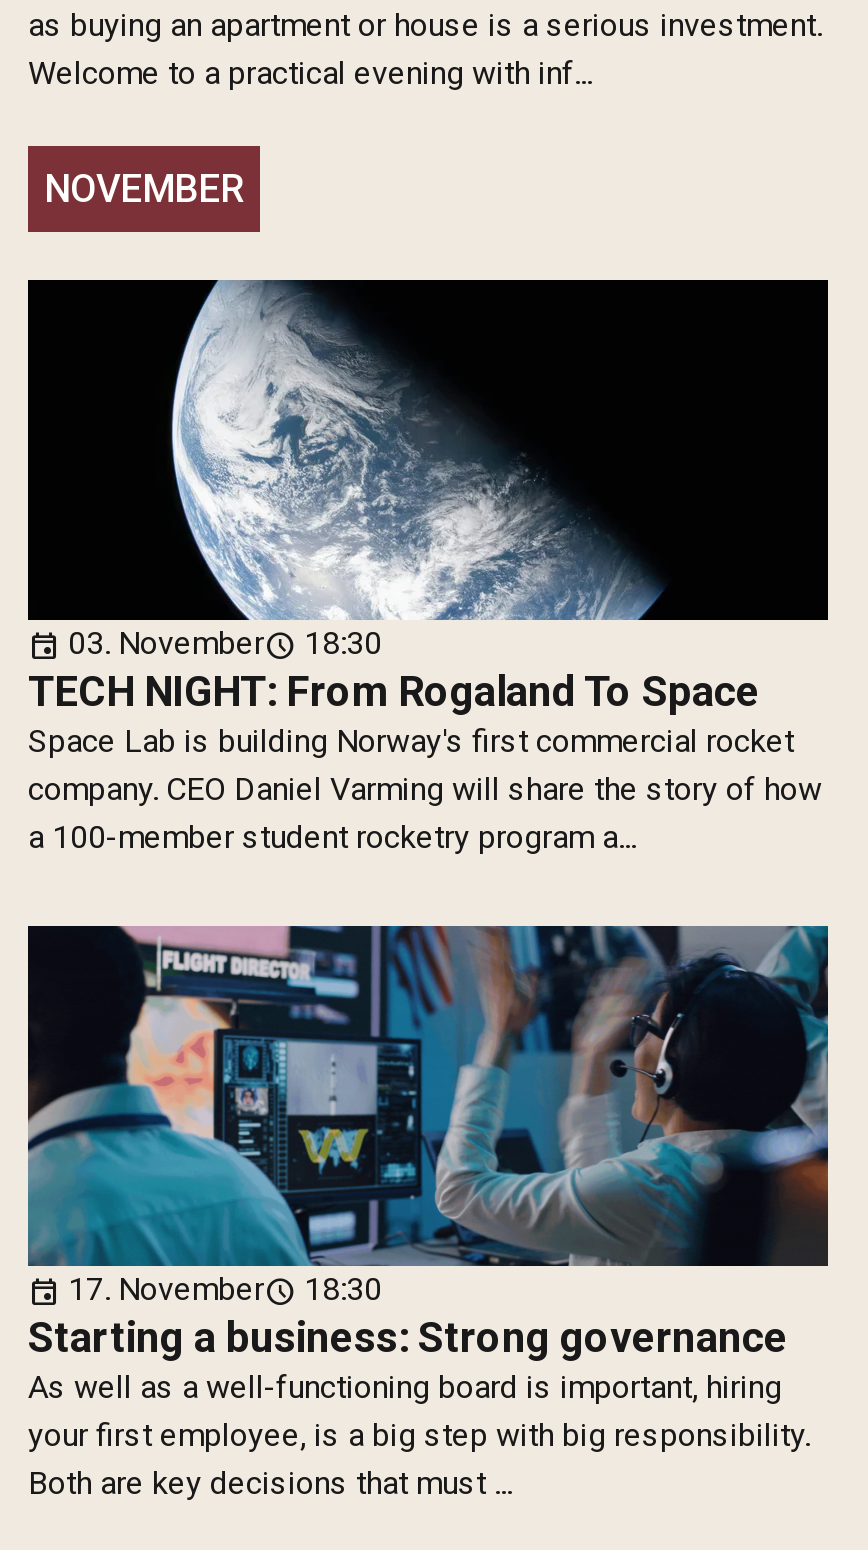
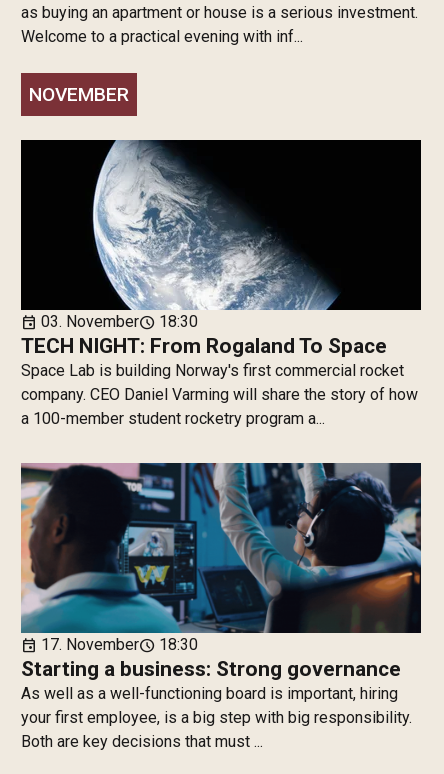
- [image]
+ [image]
